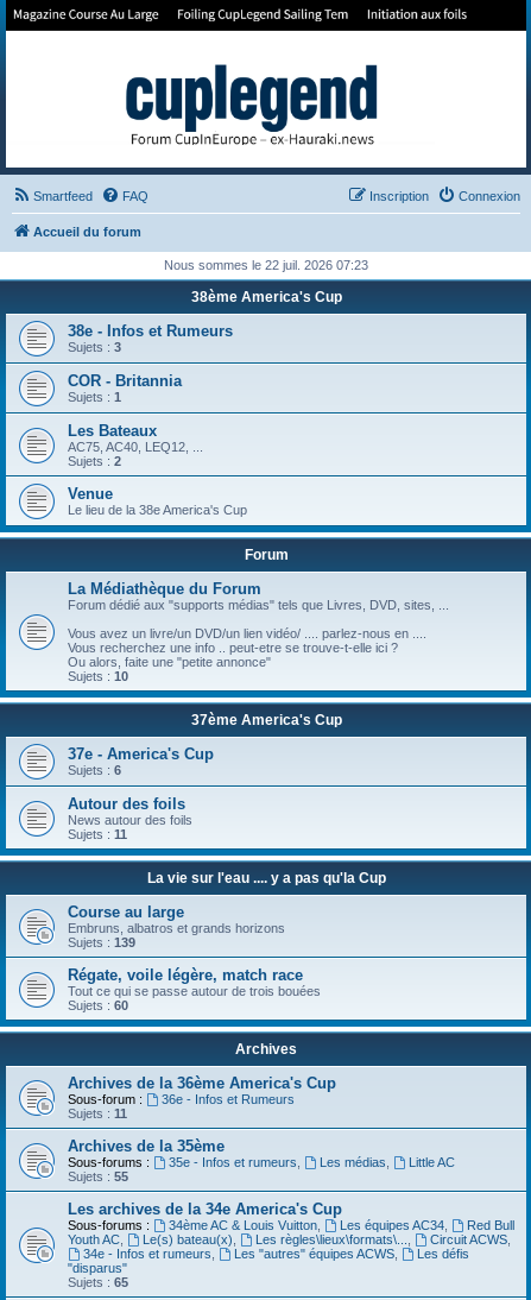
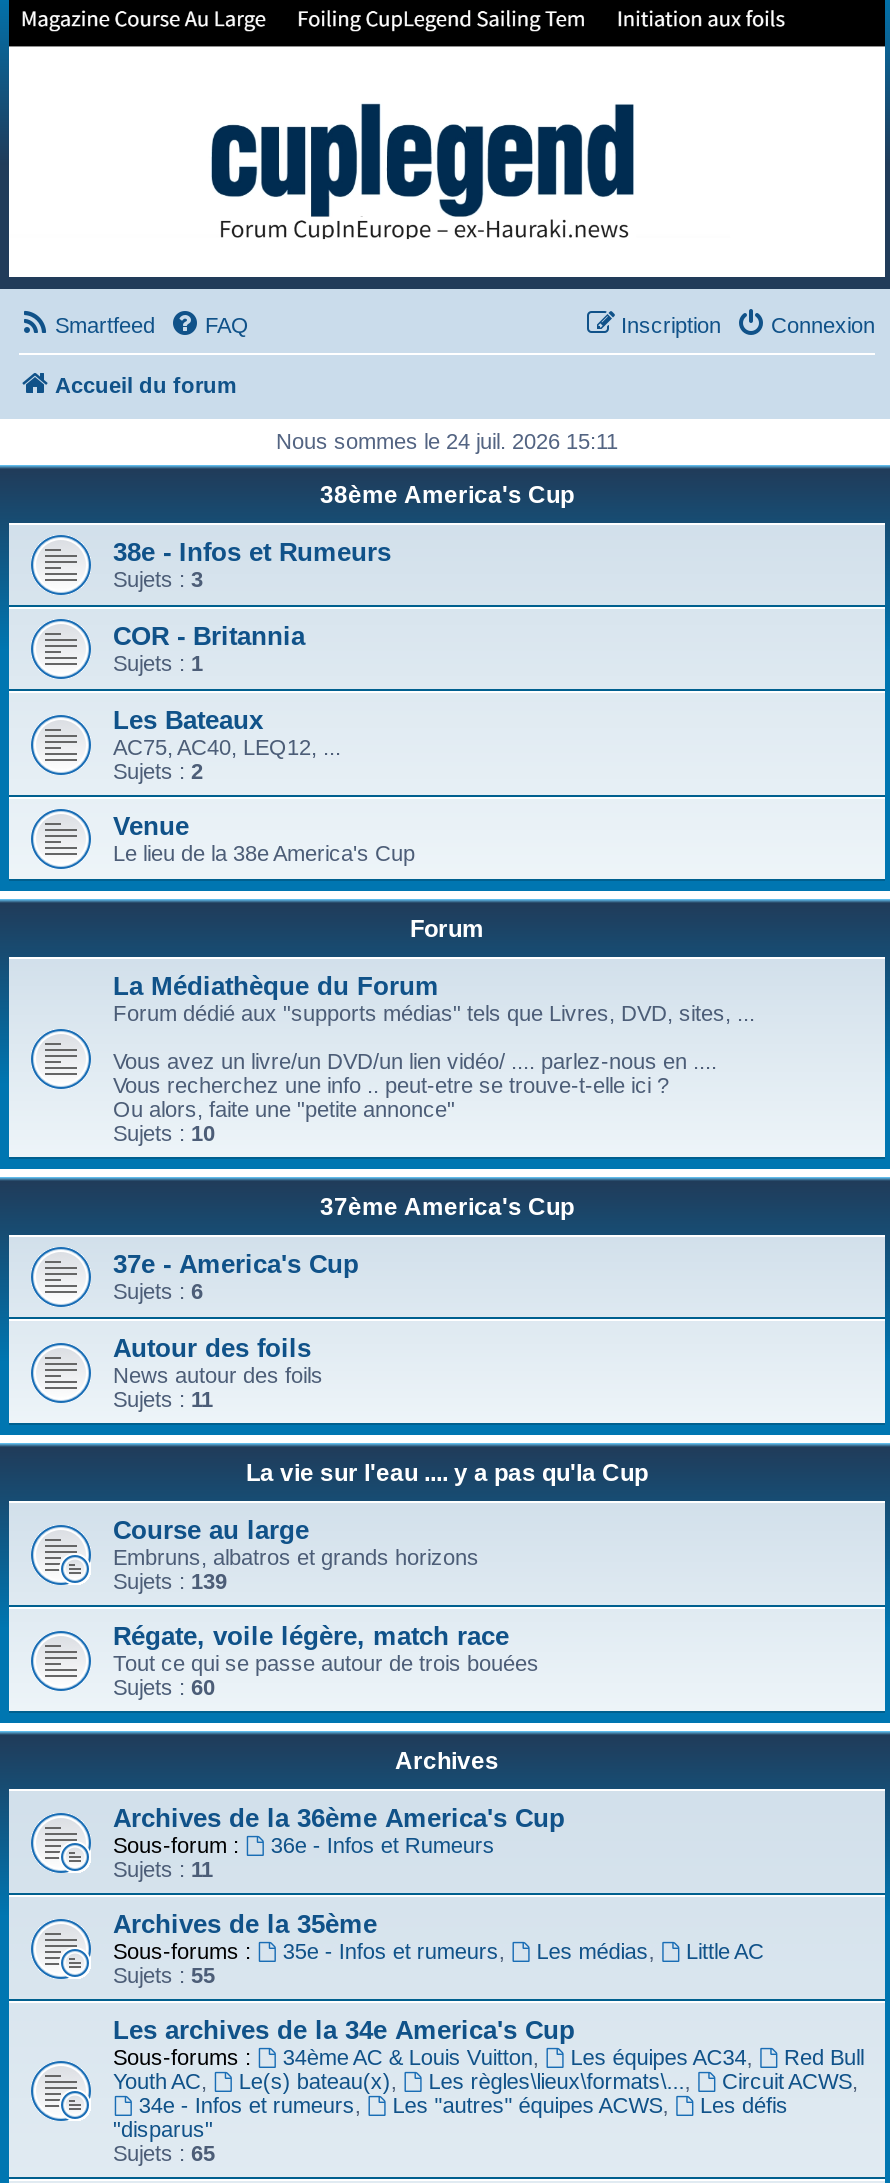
- Nous sommes le 22 juil. 2026 07:23
+ Nous sommes le 24 juil. 2026 15:11
